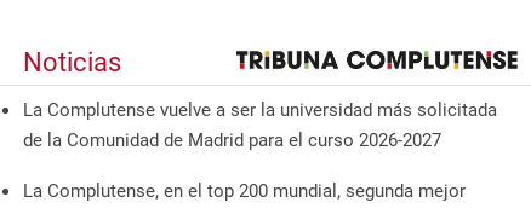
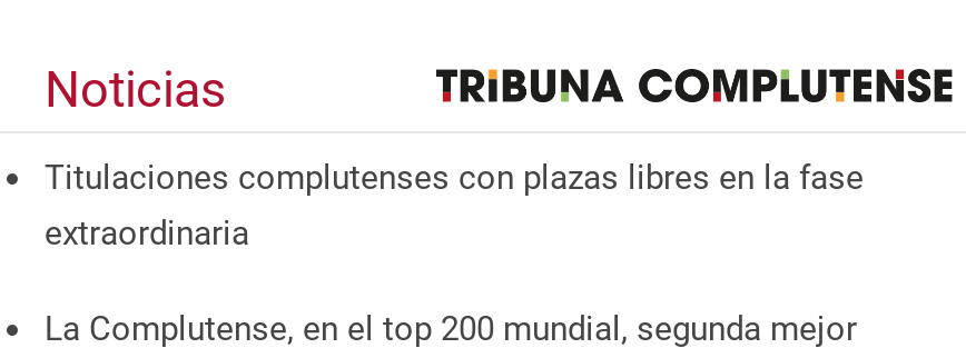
- La Complutense vuelve a ser la universidad más solicitada
- de la Comunidad de Madrid para el curso 2026-2027
+ Titulaciones complutenses con plazas libres en la fase
+ extraordinaria
